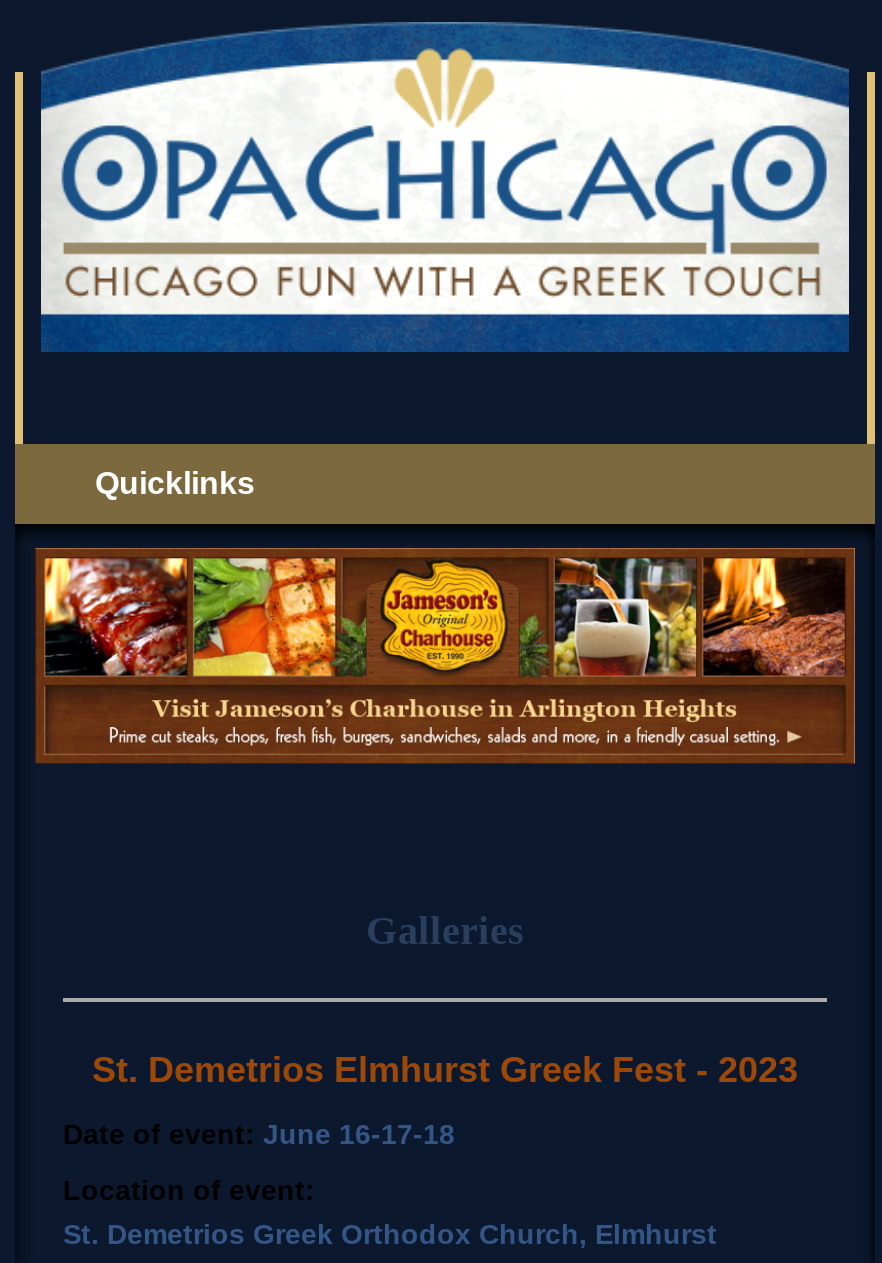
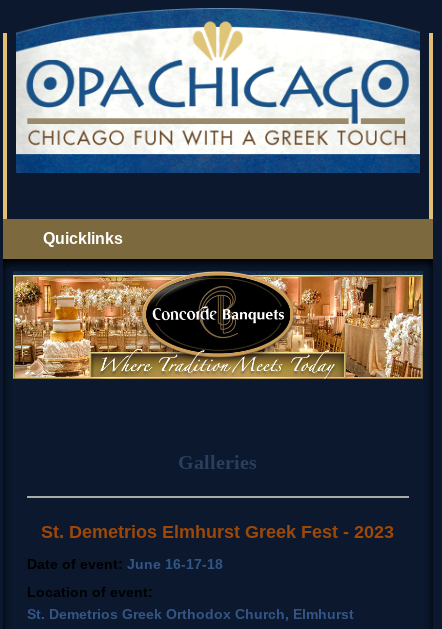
- [image]
+ [image]
